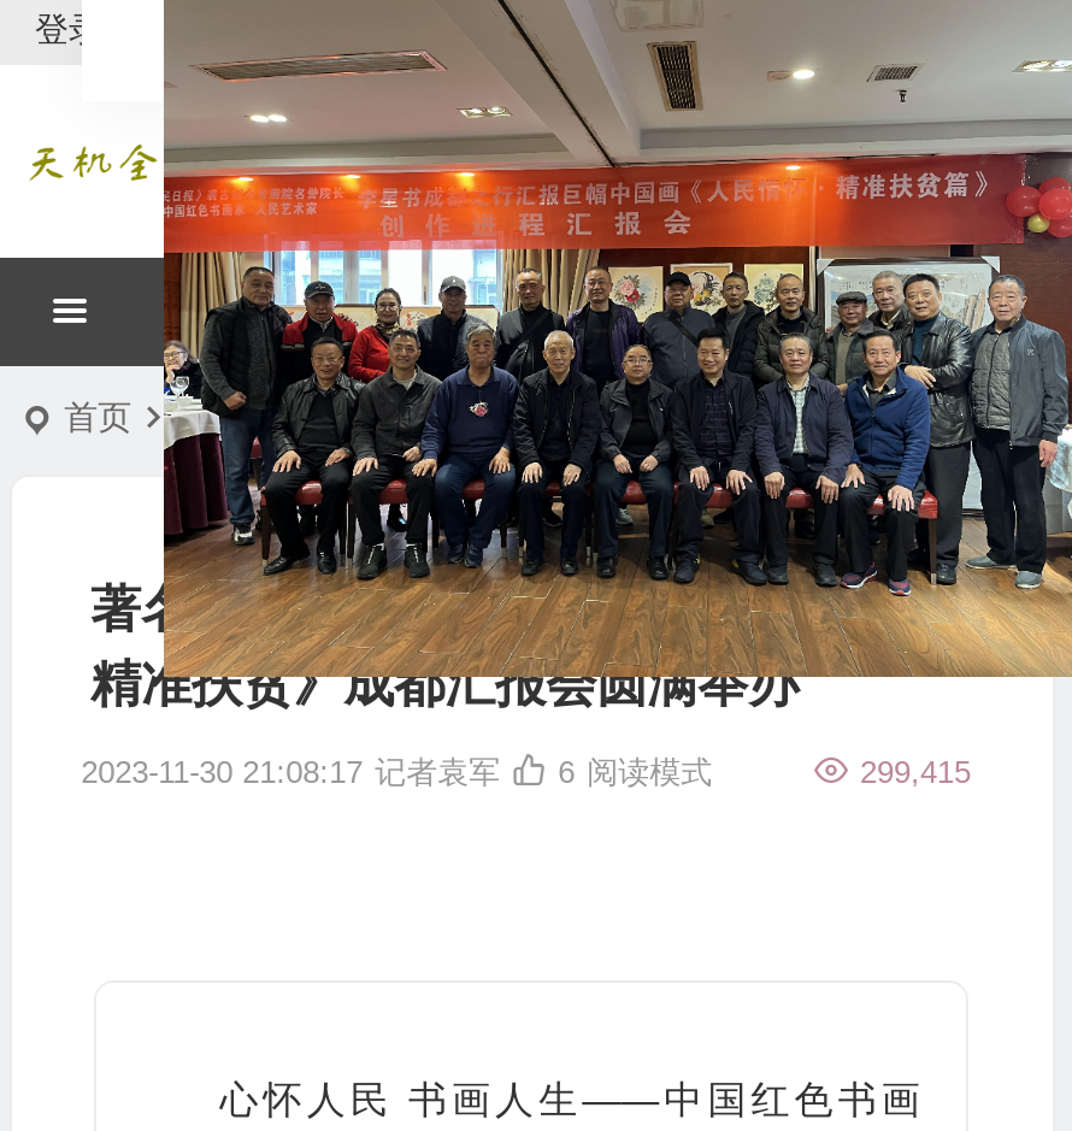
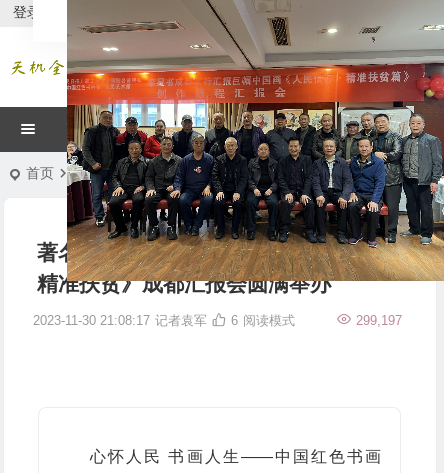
- 299,415
+ 299,197
